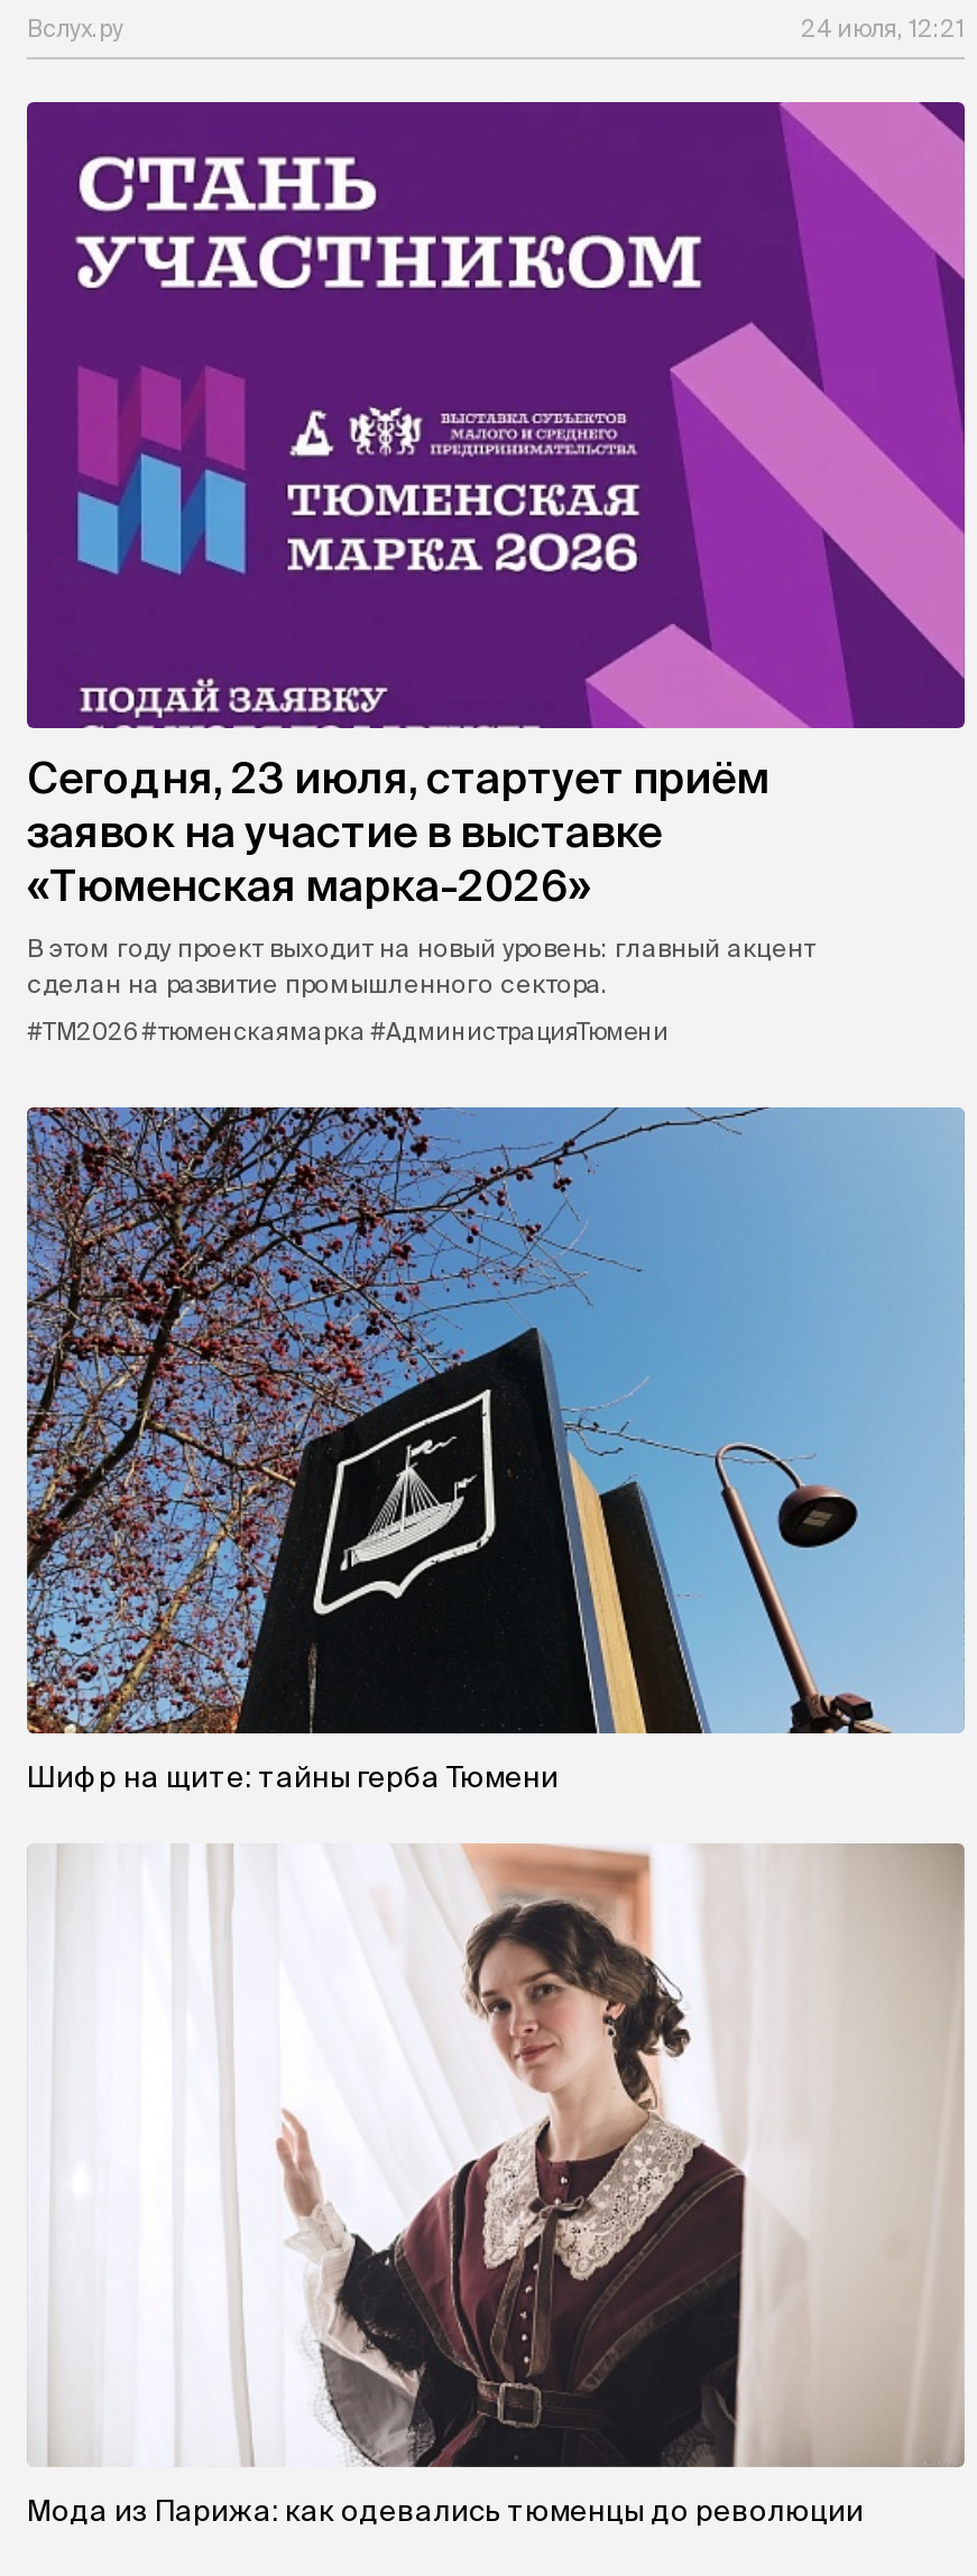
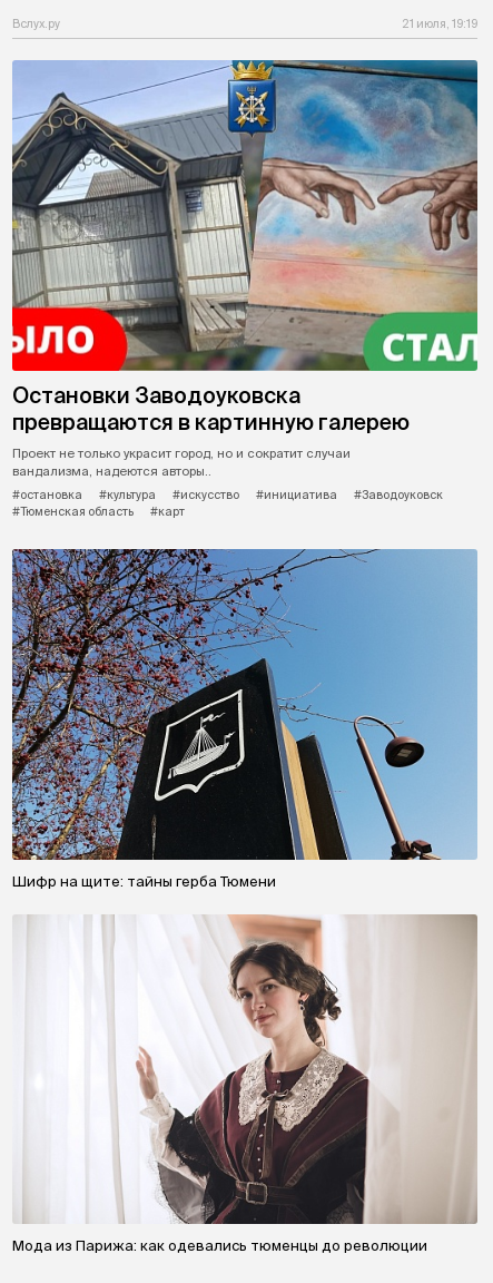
- 24 июля, 12:21
+ 21 июля, 19:19

- [image]
- Сегодня, 23 июля, стартует приём
- заявок на участие в выставке
- «Тюменская марка-2026»
+ [image]
+ Остановки Заводоуковска
+ превращаются в картинную галерею

- В этом году проект выходит на новый уровень: главный акцент
- сделан на развитие промышленного сектора.
+ Проект не только украсит город, но и сократит случаи
+ вандализма, надеются авторы..

- #ТМ2026 #тюменскаямарка #АдминистрацияТюмени
+ #остановка
+ #культура
+ #искусство
+ #инициатива
+ #Заводоуковск
+ #Тюменская область
+ #карт
